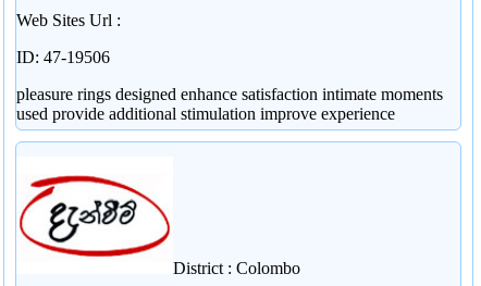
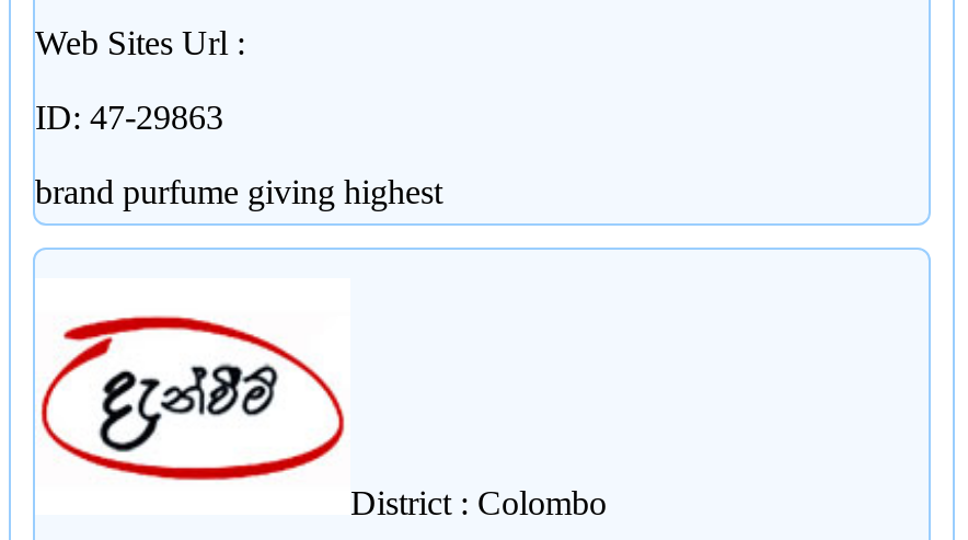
- ID: 47-19506
+ ID: 47-29863

- pleasure rings designed enhance satisfaction intimate moments
- used provide additional stimulation improve experience
+ brand purfume giving highest
